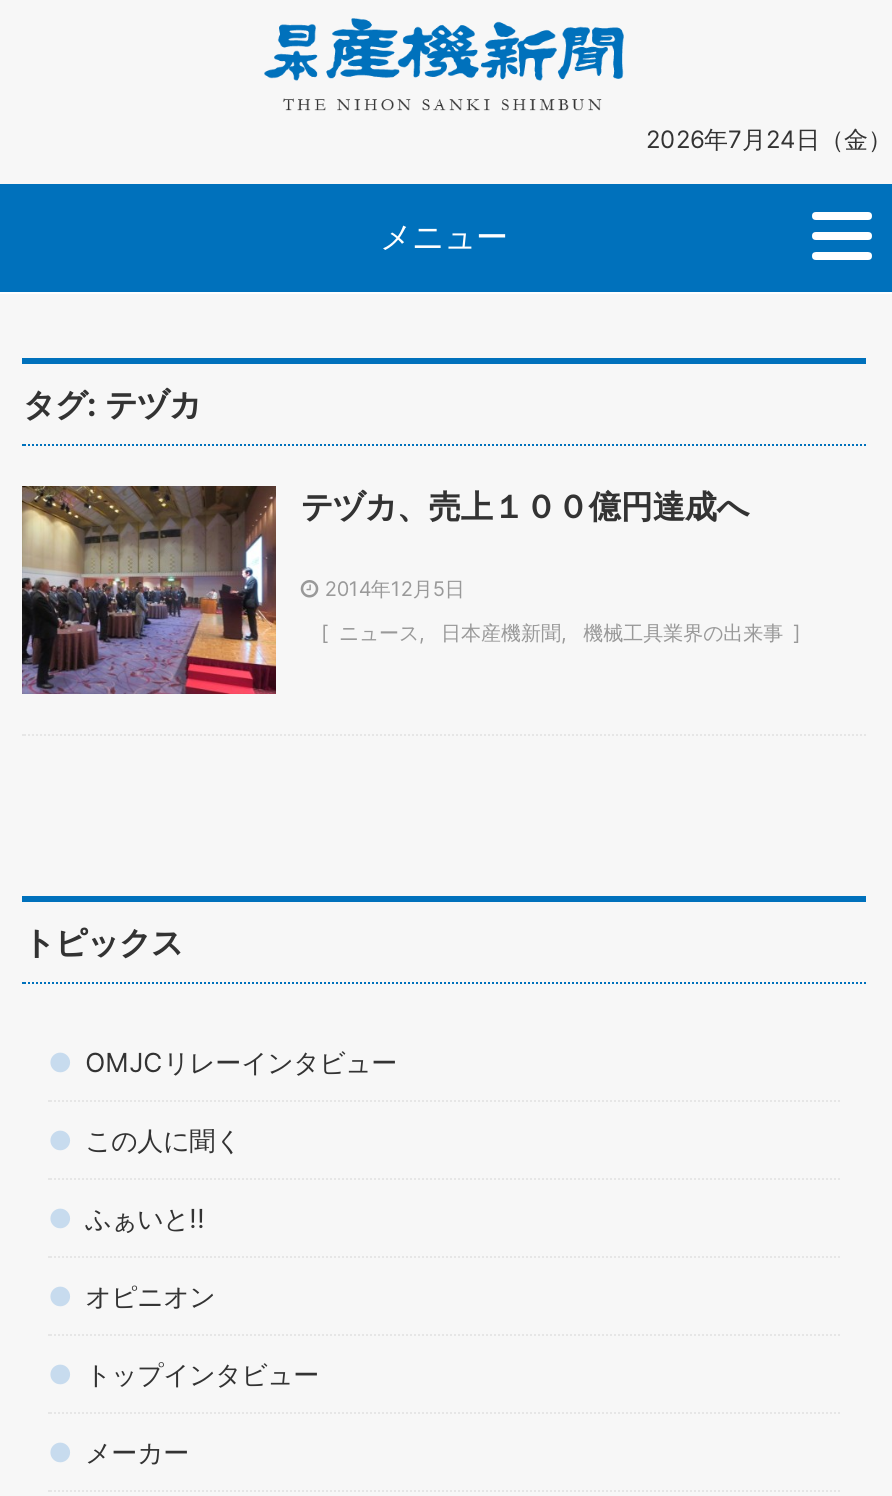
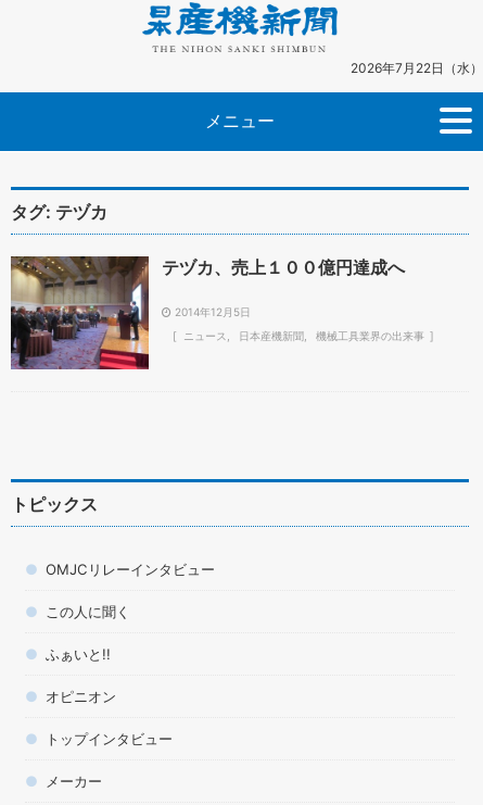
- 2026年7月24日（金）
+ 2026年7月22日（水）
